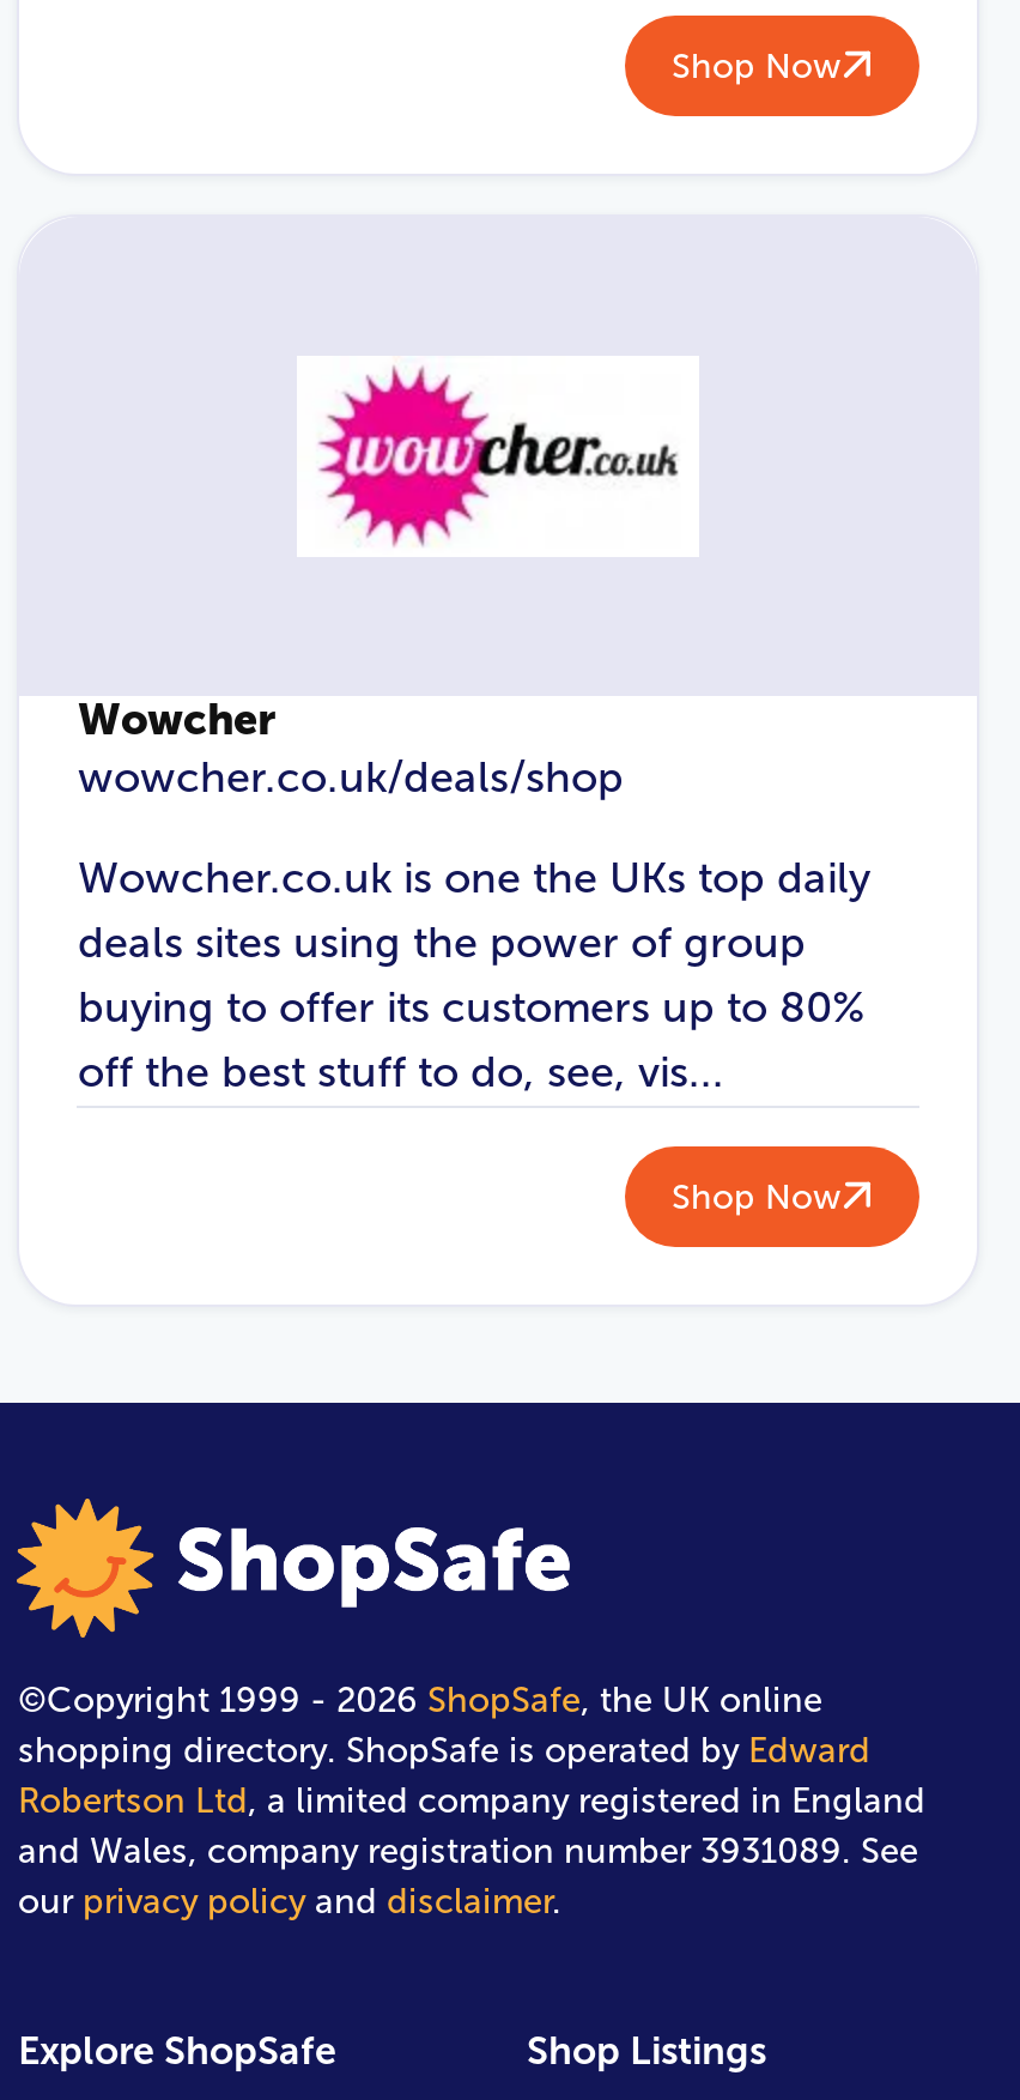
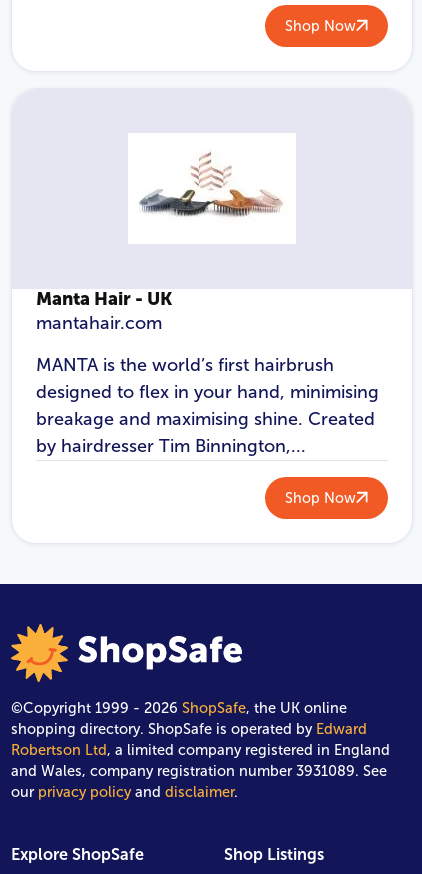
- [image]
+ [image]

- Wowcher
- wowcher.co.uk/deals/shop
+ Manta Hair - UK
+ mantahair.com

- Wowcher.co.uk is one the UKs top daily
- deals sites using the power of group
- buying to offer its customers up to 80%
- off the best stuff to do, see, vis...
+ MANTA is the world’s first hairbrush
+ designed to flex in your hand, minimising
+ breakage and maximising shine. Created
+ by hairdresser Tim Binnington,...
